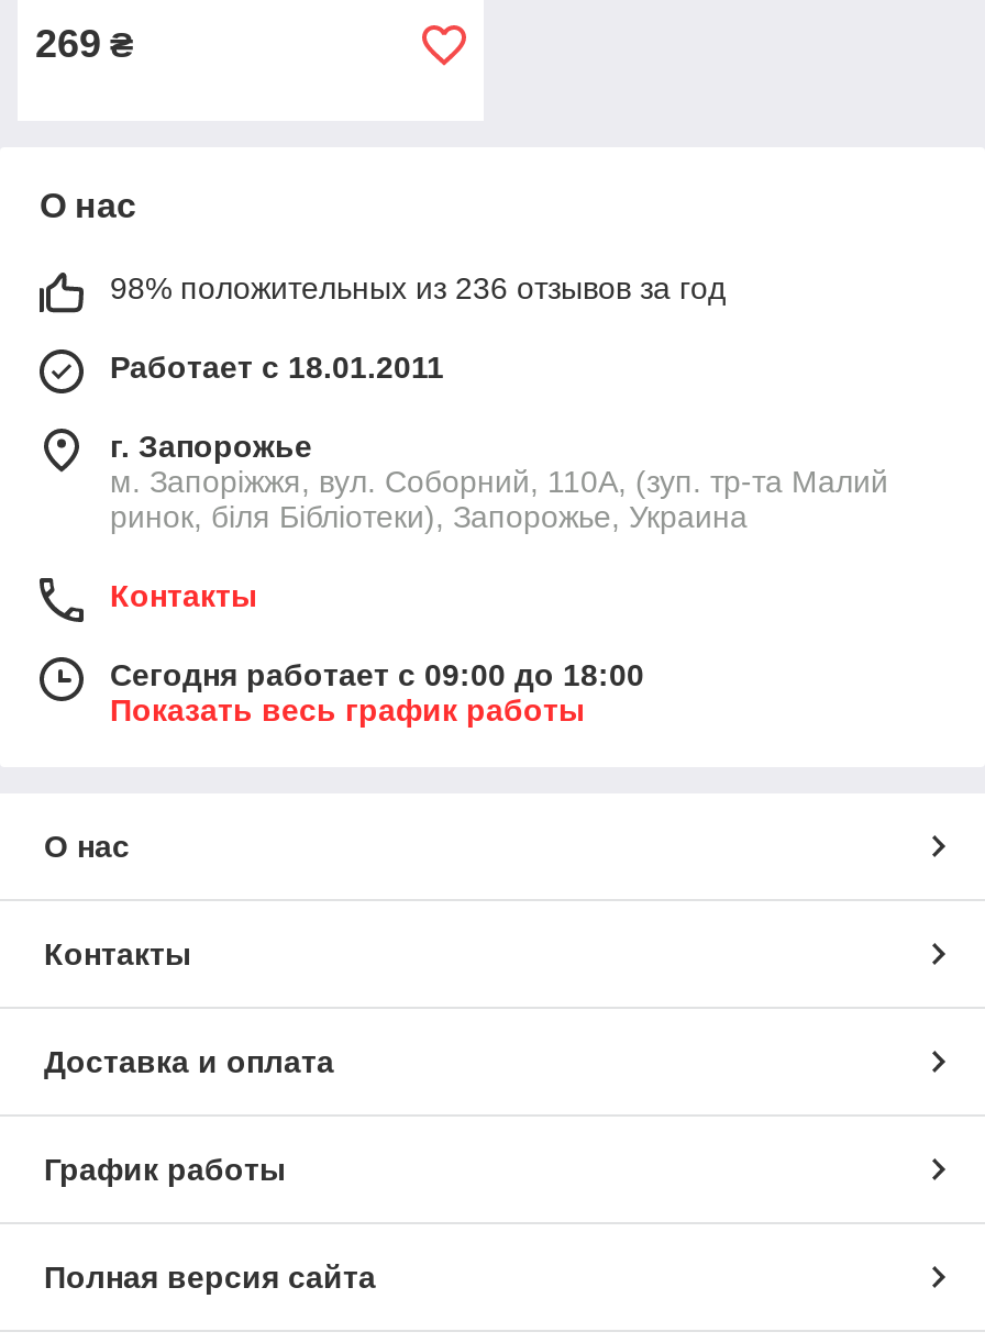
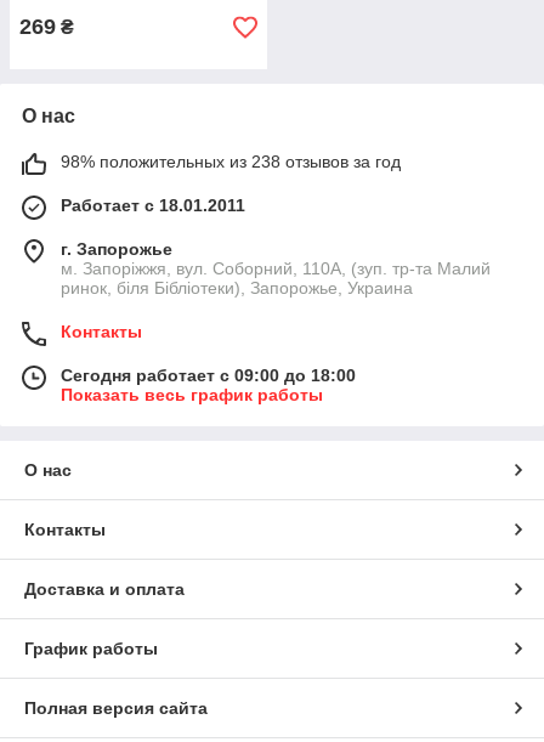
- 98% положительных из 236 отзывов за год
+ 98% положительных из 238 отзывов за год
